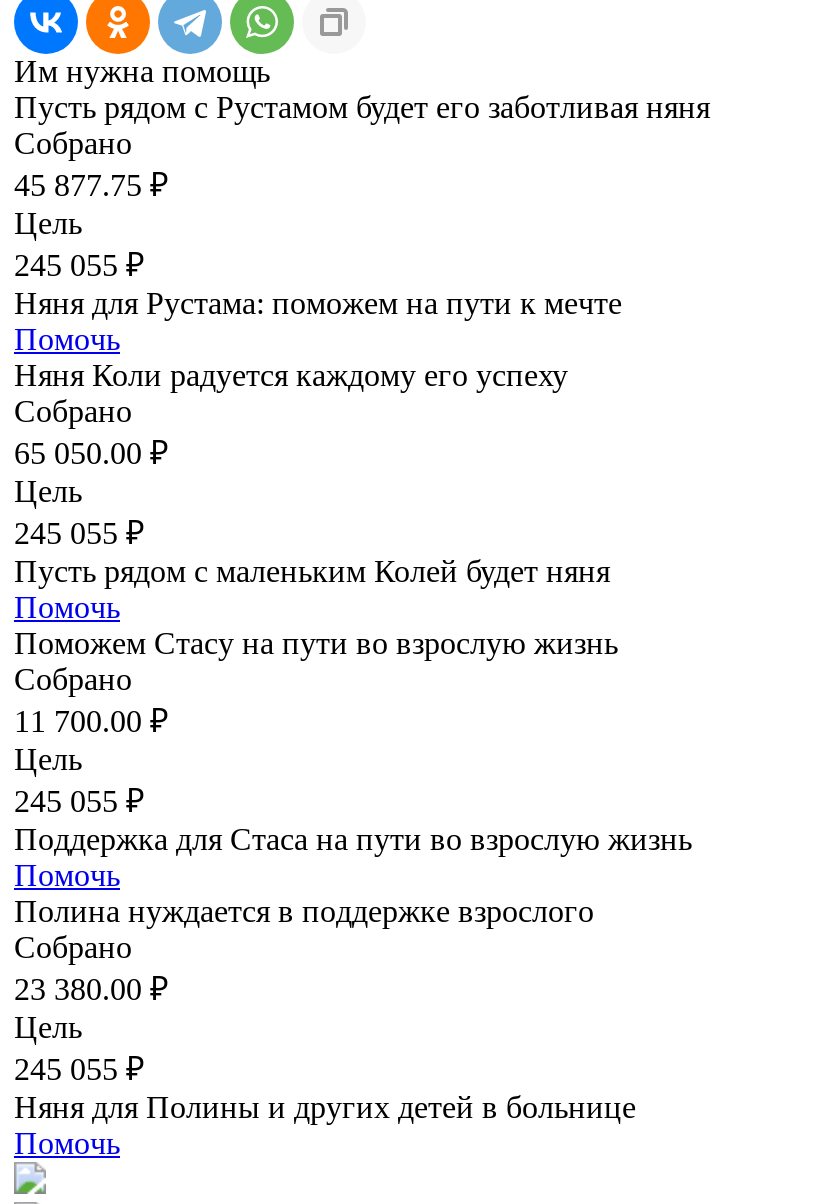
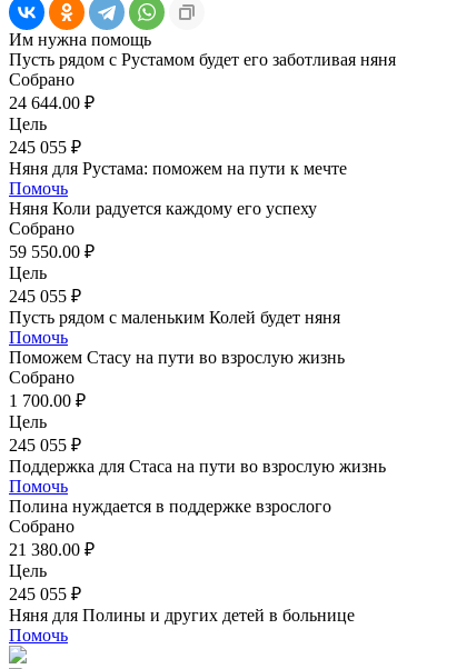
- 45 877.75 ₽
+ 24 644.00 ₽

- 65 050.00 ₽
+ 59 550.00 ₽

- 11 700.00 ₽
+ 1 700.00 ₽

- 23 380.00 ₽
+ 21 380.00 ₽
